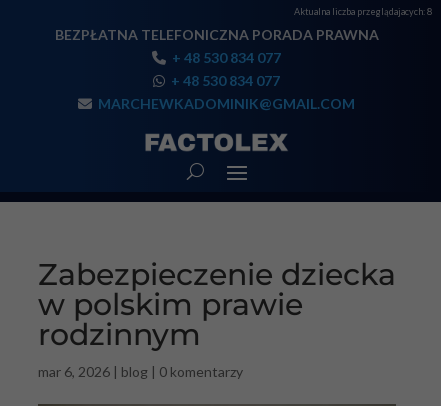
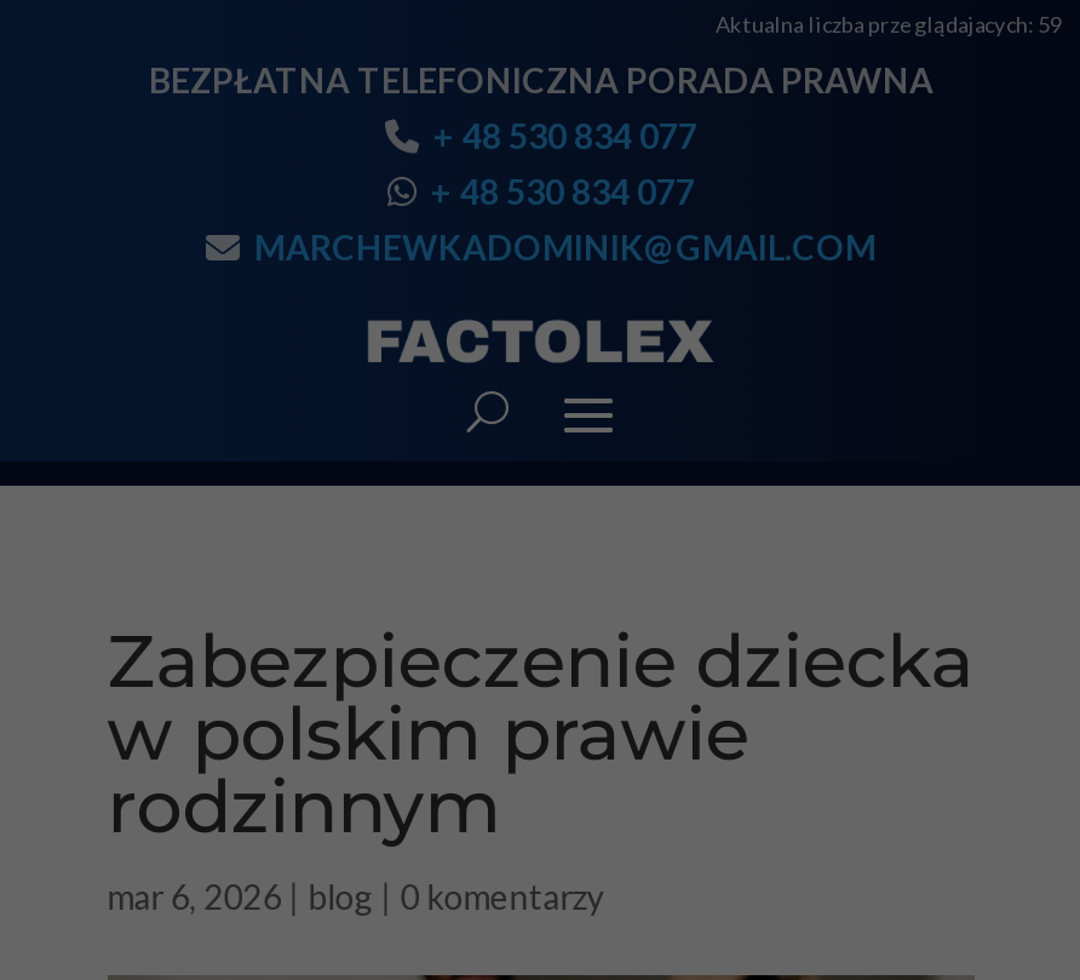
- Aktualna liczba przeglądajacych: 8
+ Aktualna liczba przeglądajacych: 59
